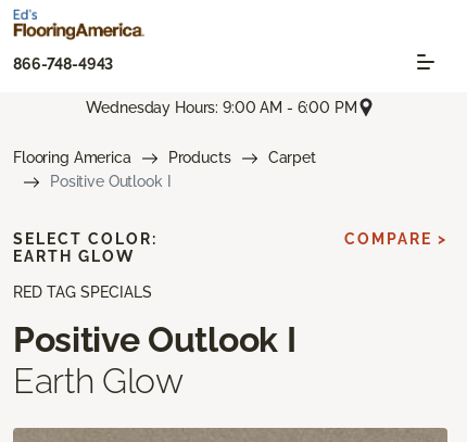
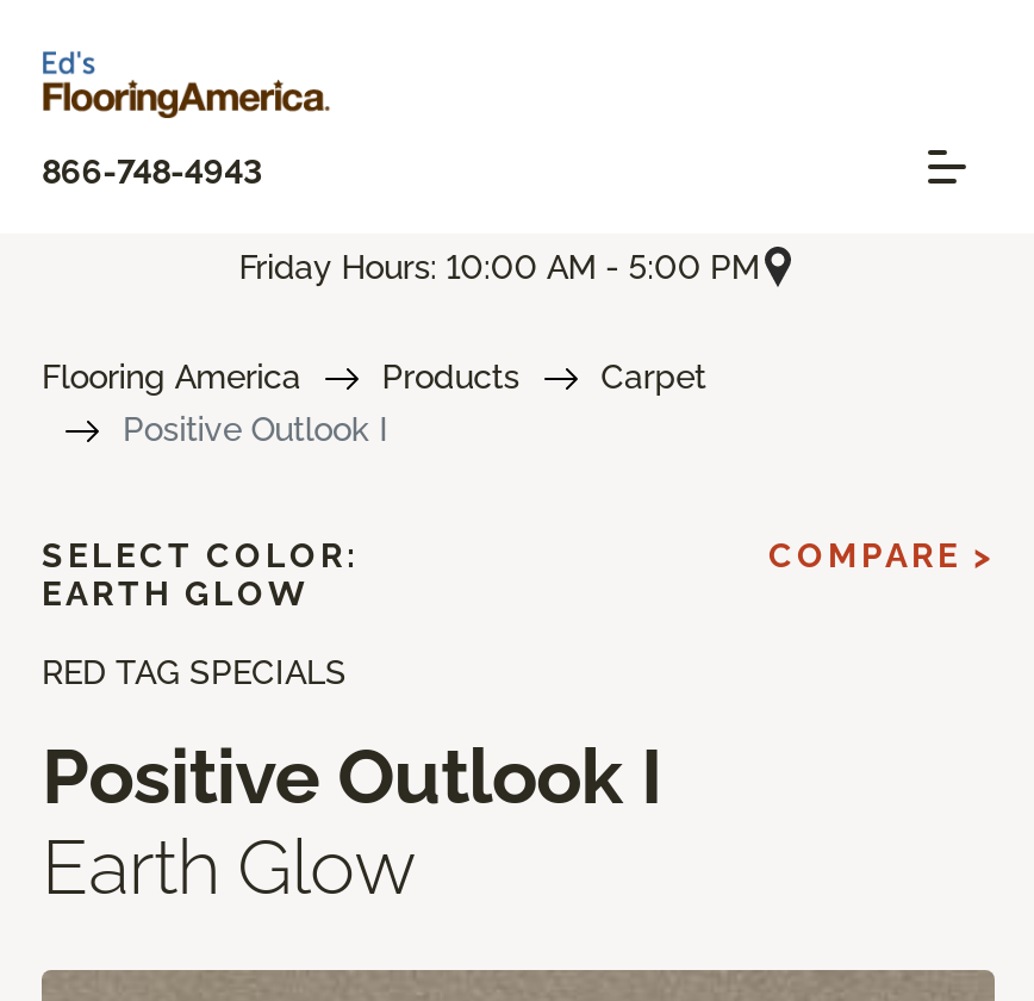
- Wednesday Hours: 9:00 AM - 6:00 PM
+ Friday Hours: 10:00 AM - 5:00 PM
